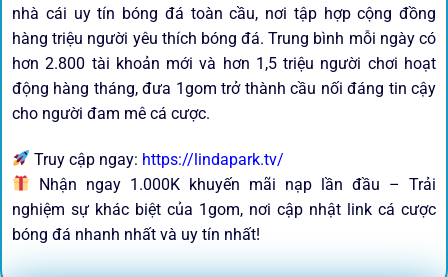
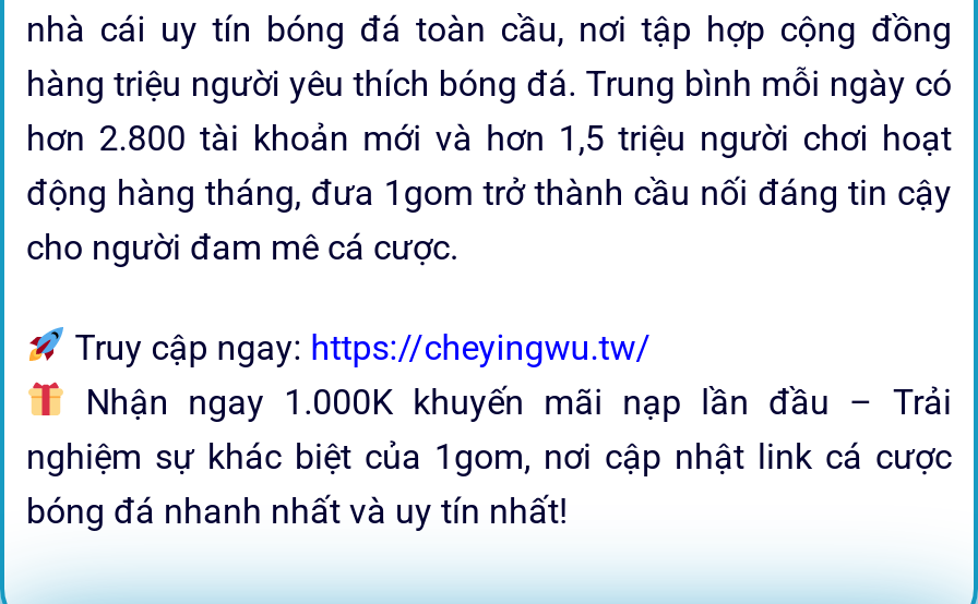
- Truy cập ngay: https://lindapark.tv/
+ Truy cập ngay: https://cheyingwu.tw/
